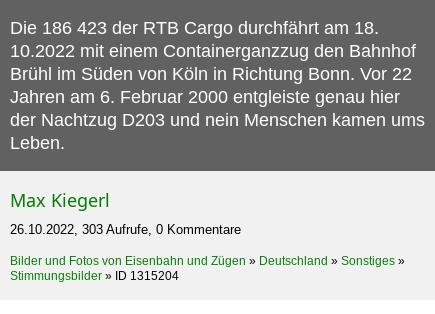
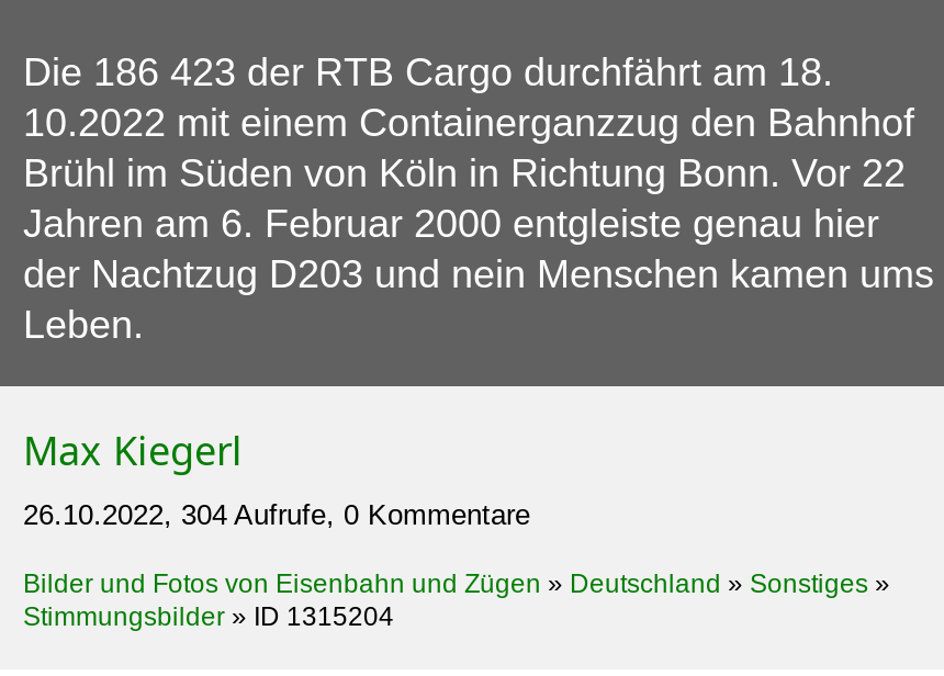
- 26.10.2022, 303 Aufrufe, 0 Kommentare
+ 26.10.2022, 304 Aufrufe, 0 Kommentare
